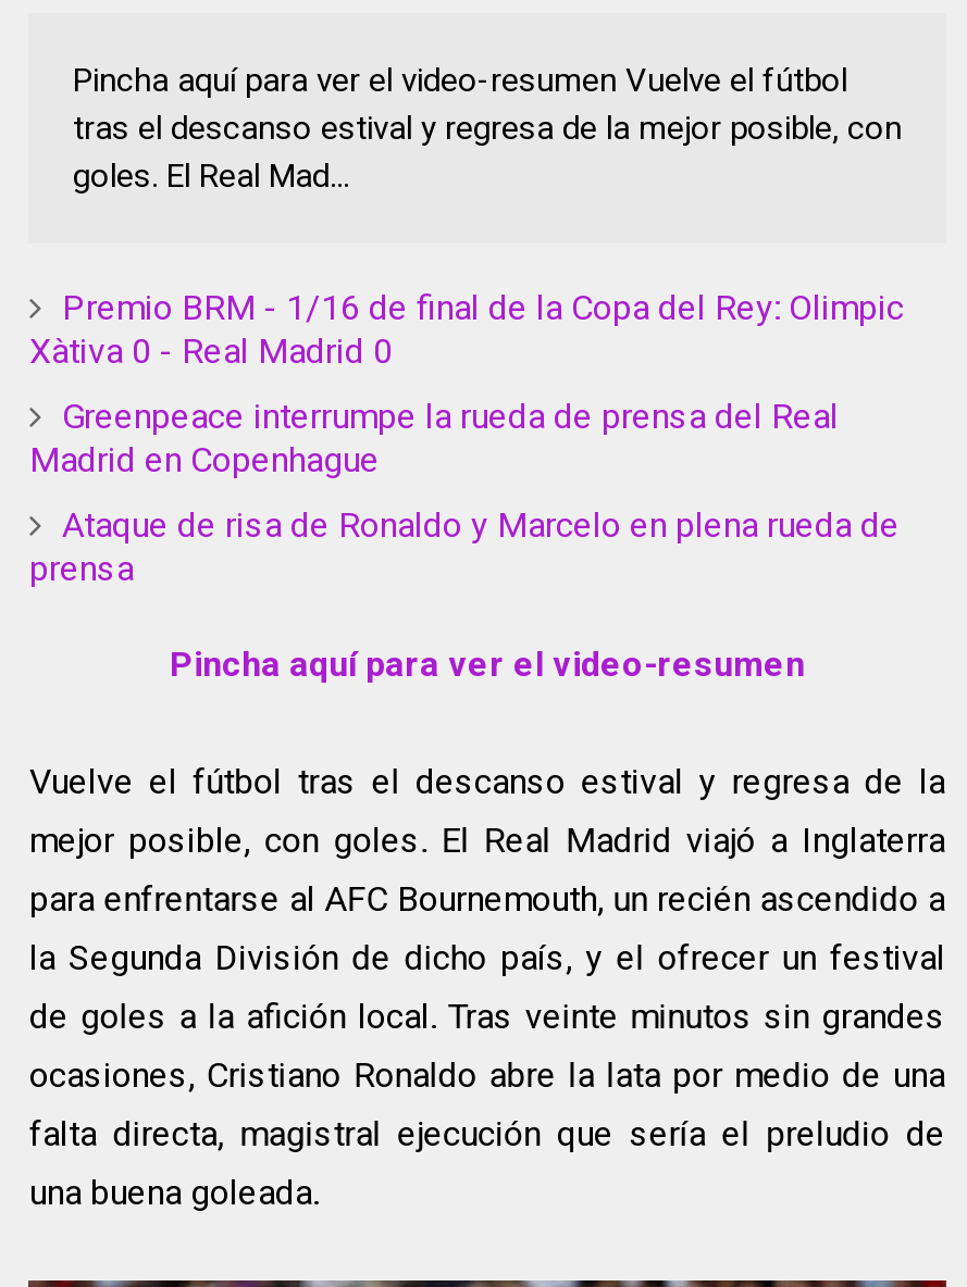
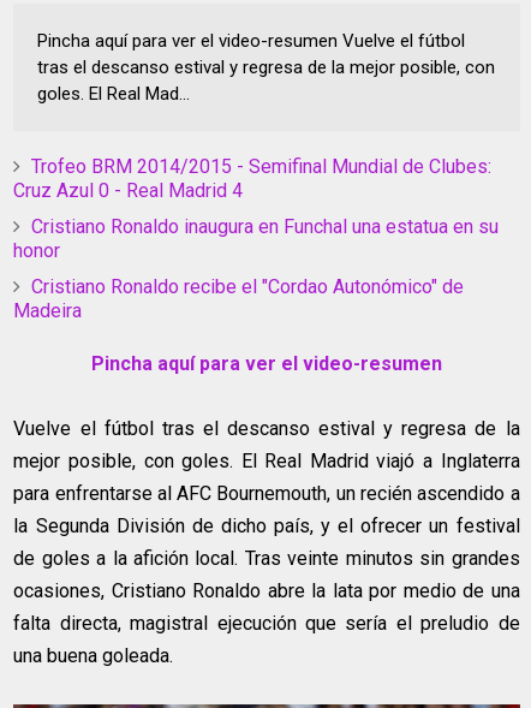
- Premio BRM - 1/16 de final de la Copa del Rey: Olimpic
- Xàtiva 0 - Real Madrid 0
+ Trofeo BRM 2014/2015 - Semifinal Mundial de Clubes:
+ Cruz Azul 0 - Real Madrid 4

- Greenpeace interrumpe la rueda de prensa del Real
- Madrid en Copenhague
+ Cristiano Ronaldo inaugura en Funchal una estatua en su
+ honor

- Ataque de risa de Ronaldo y Marcelo en plena rueda de
- prensa
+ Cristiano Ronaldo recibe el "Cordao Autonómico" de
+ Madeira
